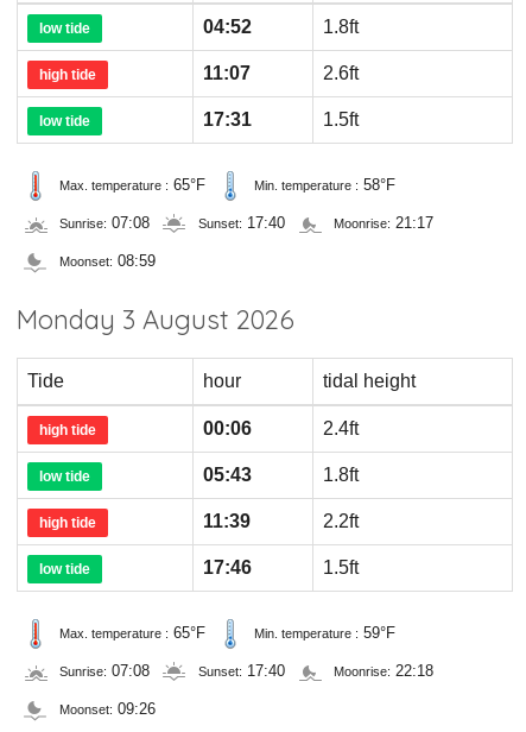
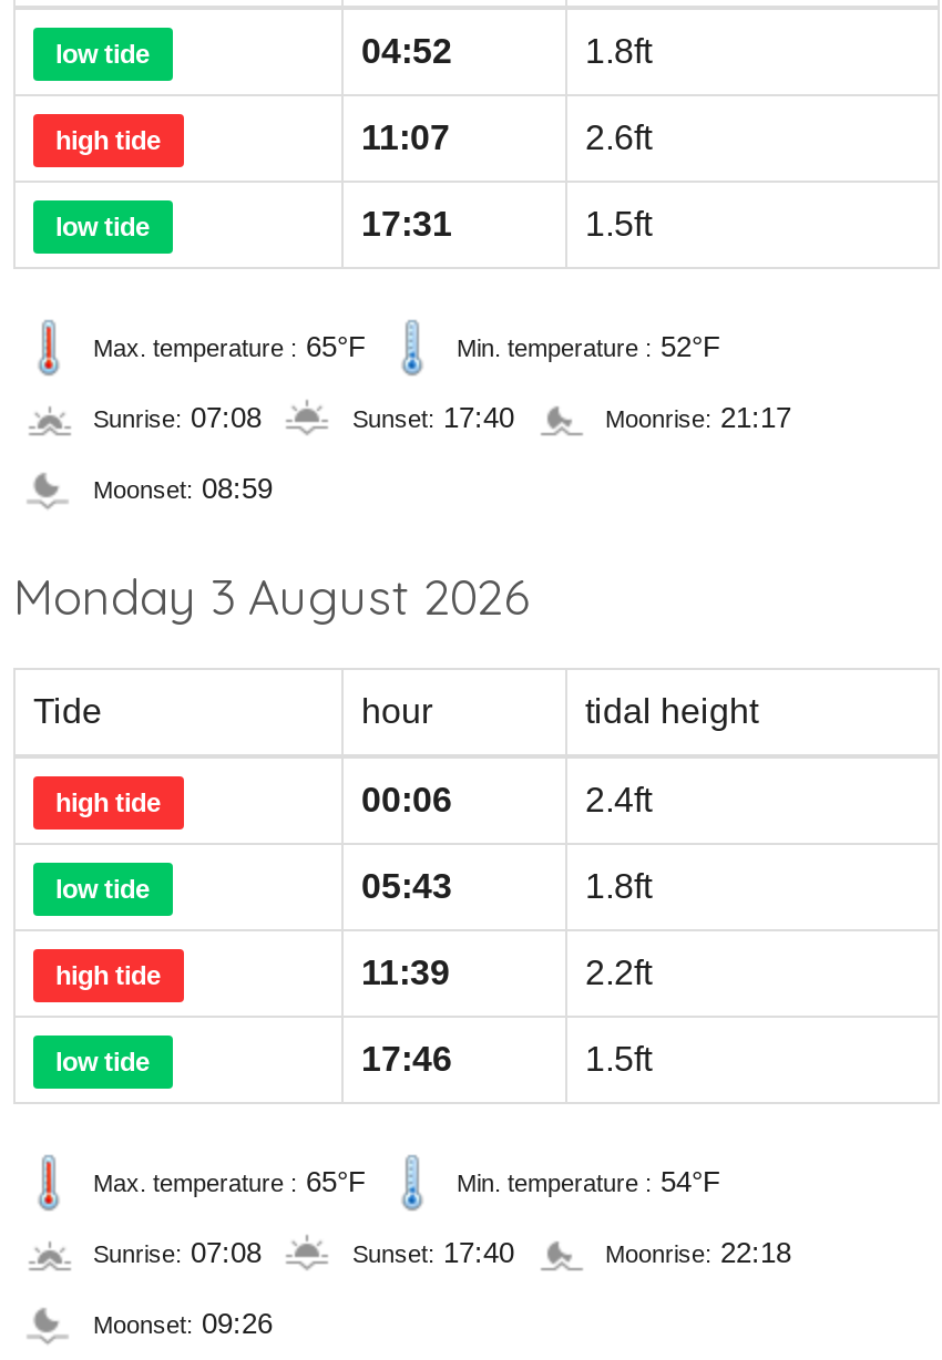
- Min. temperature : 58°F
+ Min. temperature : 52°F

- Min. temperature : 59°F
+ Min. temperature : 54°F
